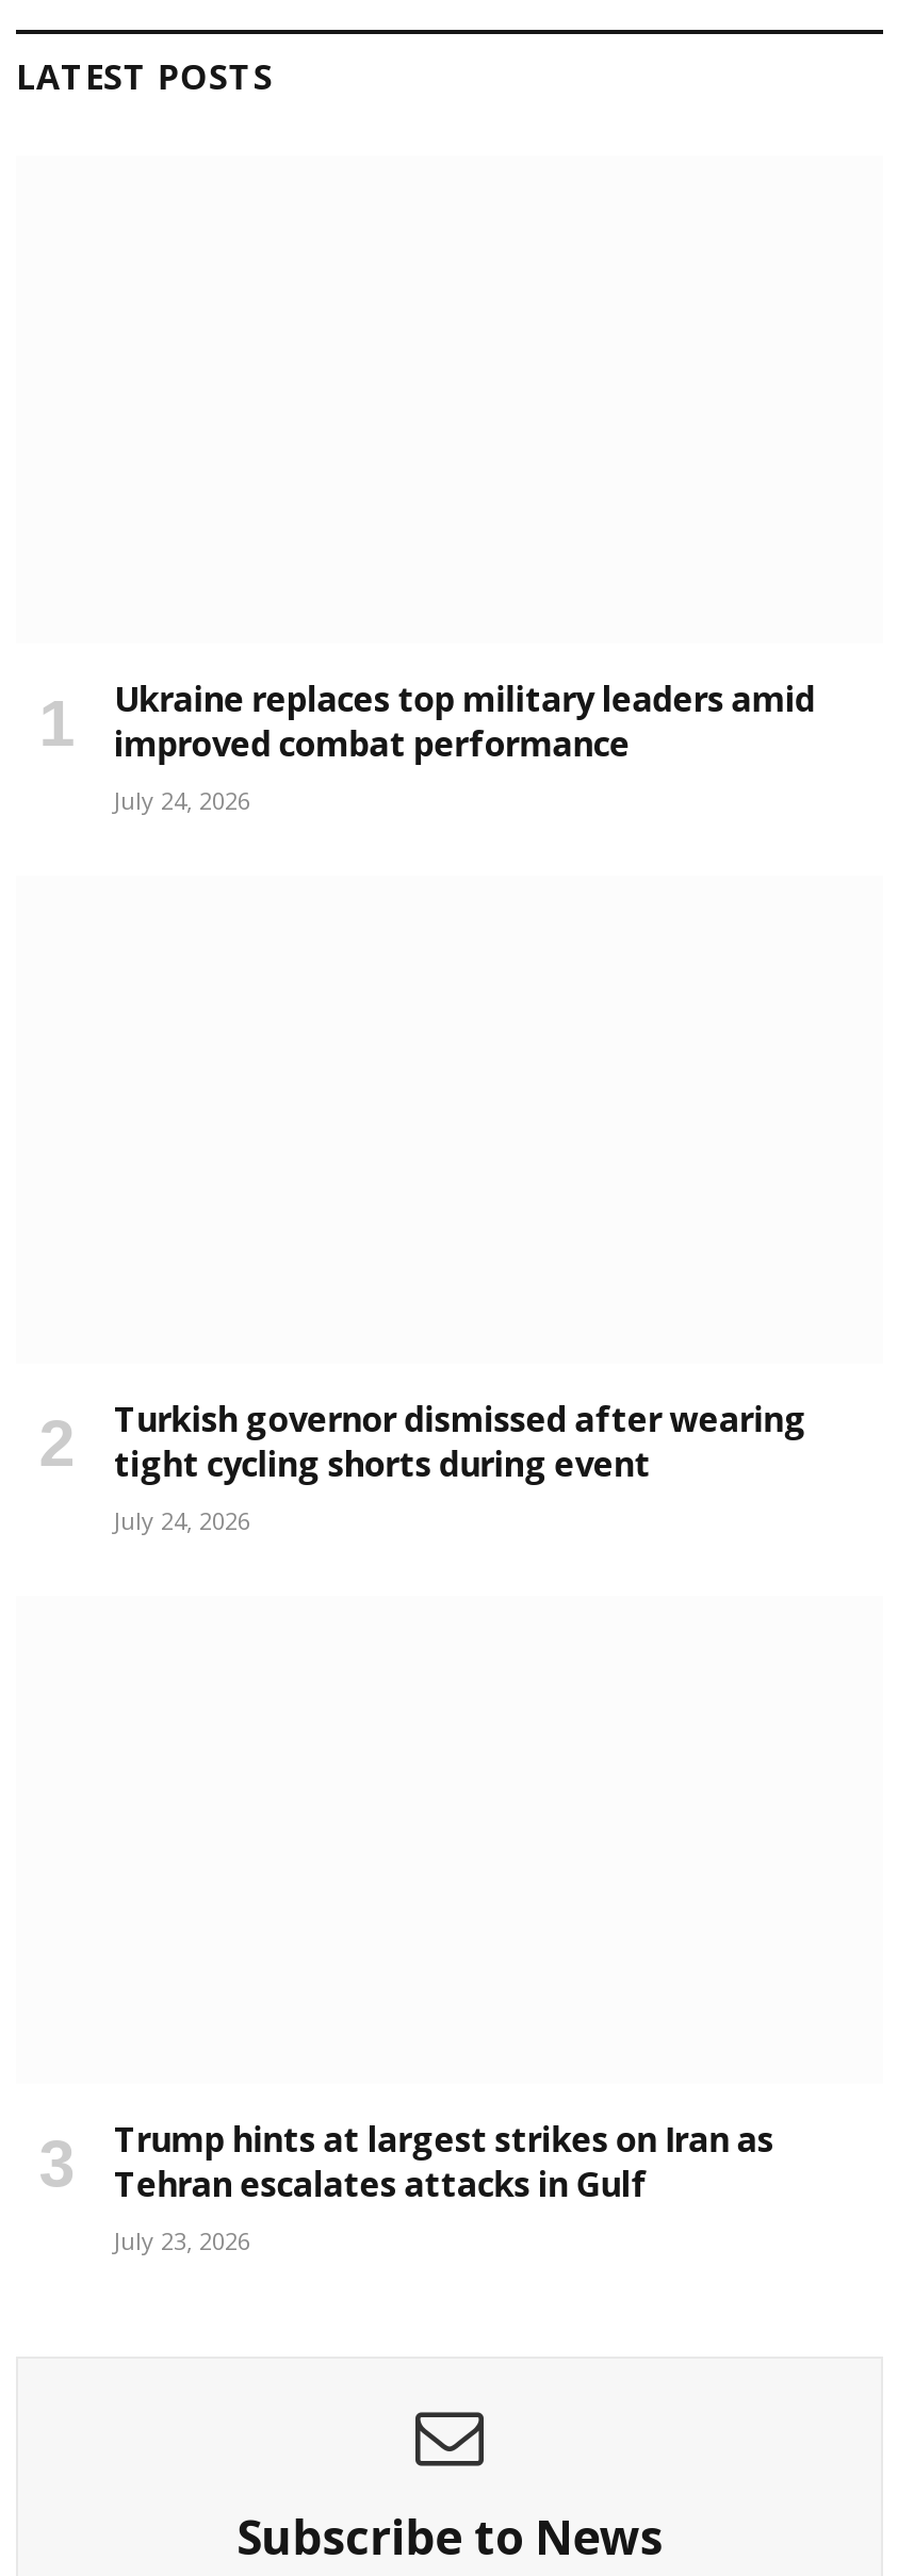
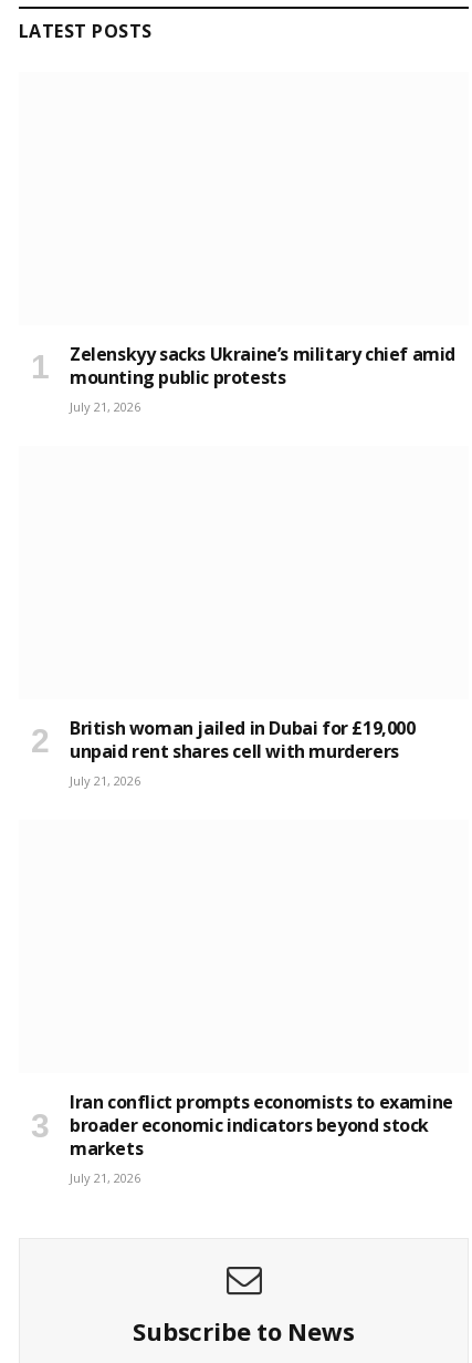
- Ukraine replaces top military leaders amid
- improved combat performance
- July 24, 2026
+ Zelenskyy sacks Ukraine’s military chief amid
+ mounting public protests
+ July 21, 2026

- Turkish governor dismissed after wearing
- tight cycling shorts during event
- July 24, 2026
+ British woman jailed in Dubai for £19,000
+ unpaid rent shares cell with murderers
+ July 21, 2026

- Trump hints at largest strikes on Iran as
- Tehran escalates attacks in Gulf
- July 23, 2026
+ Iran conflict prompts economists to examine
+ broader economic indicators beyond stock
+ markets
+ July 21, 2026
